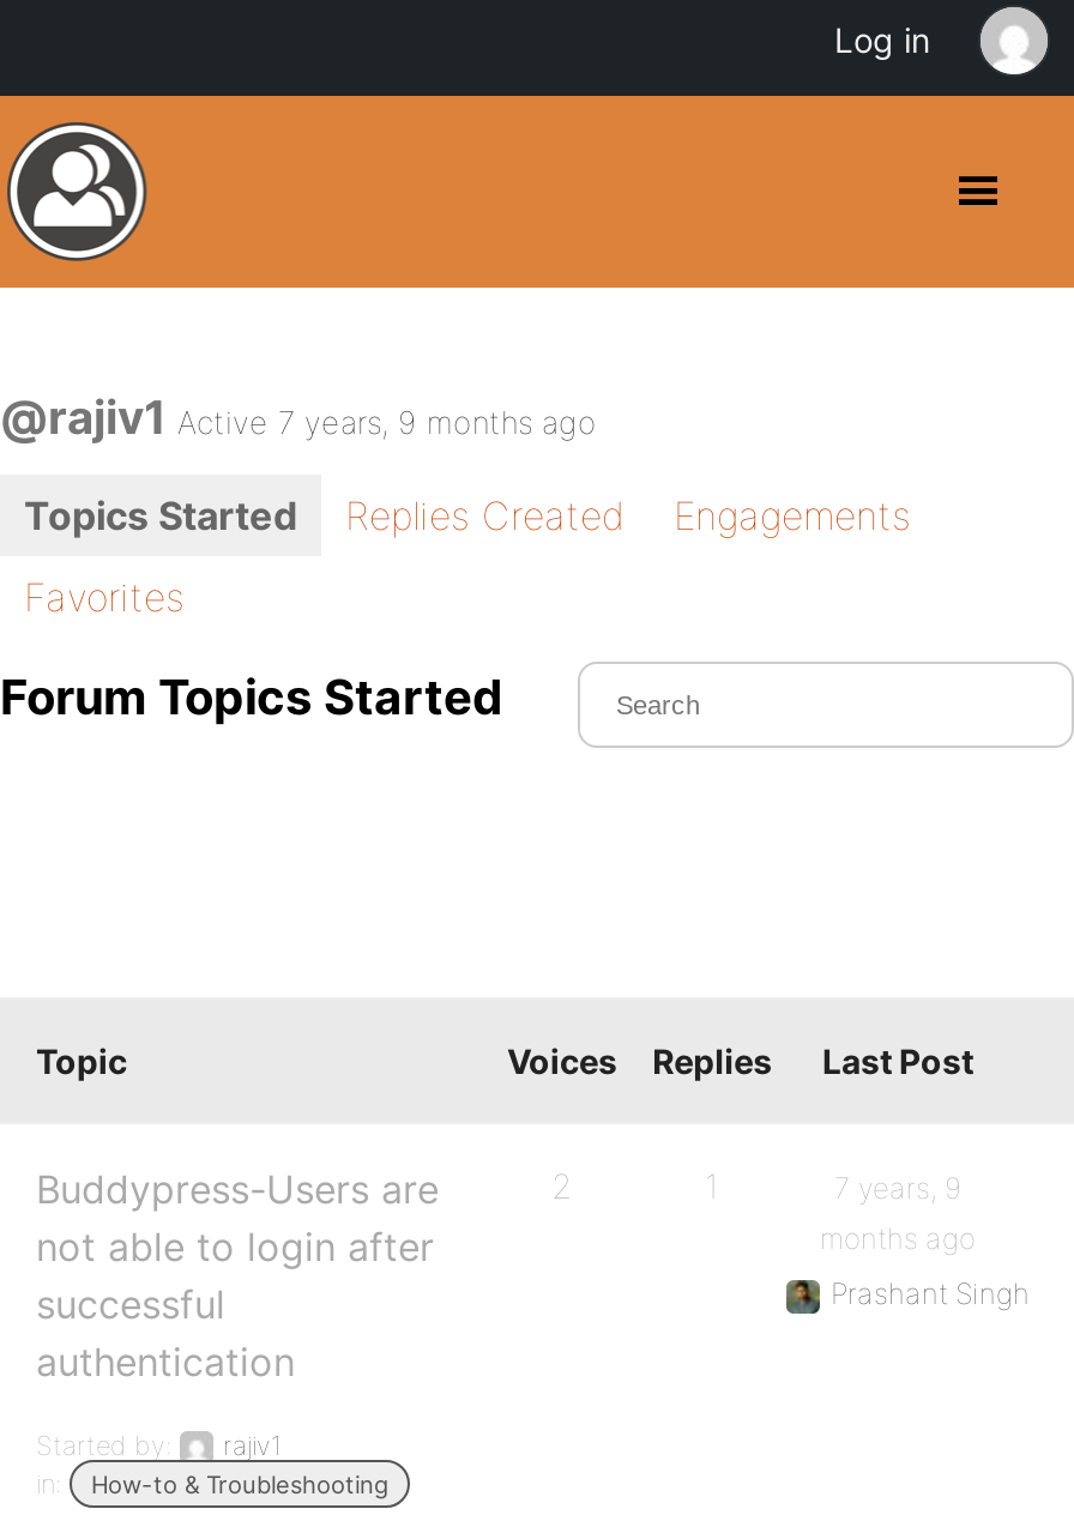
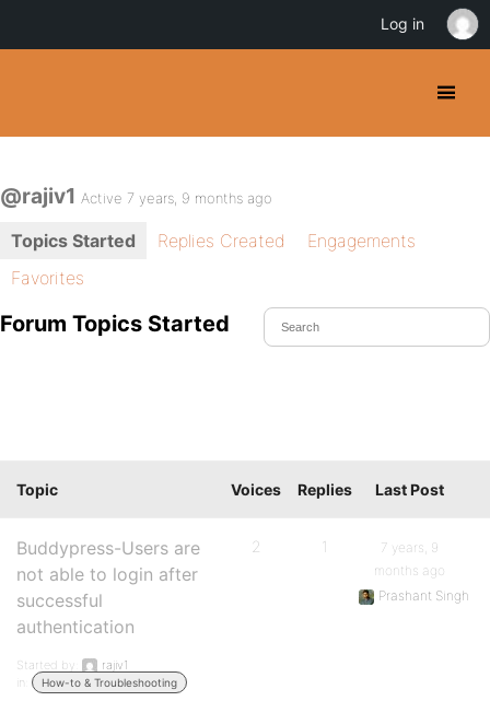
- [image]
